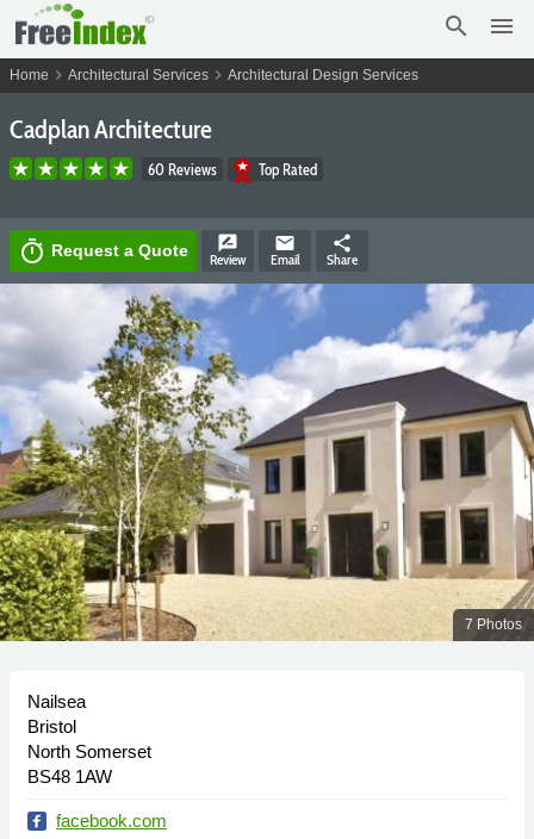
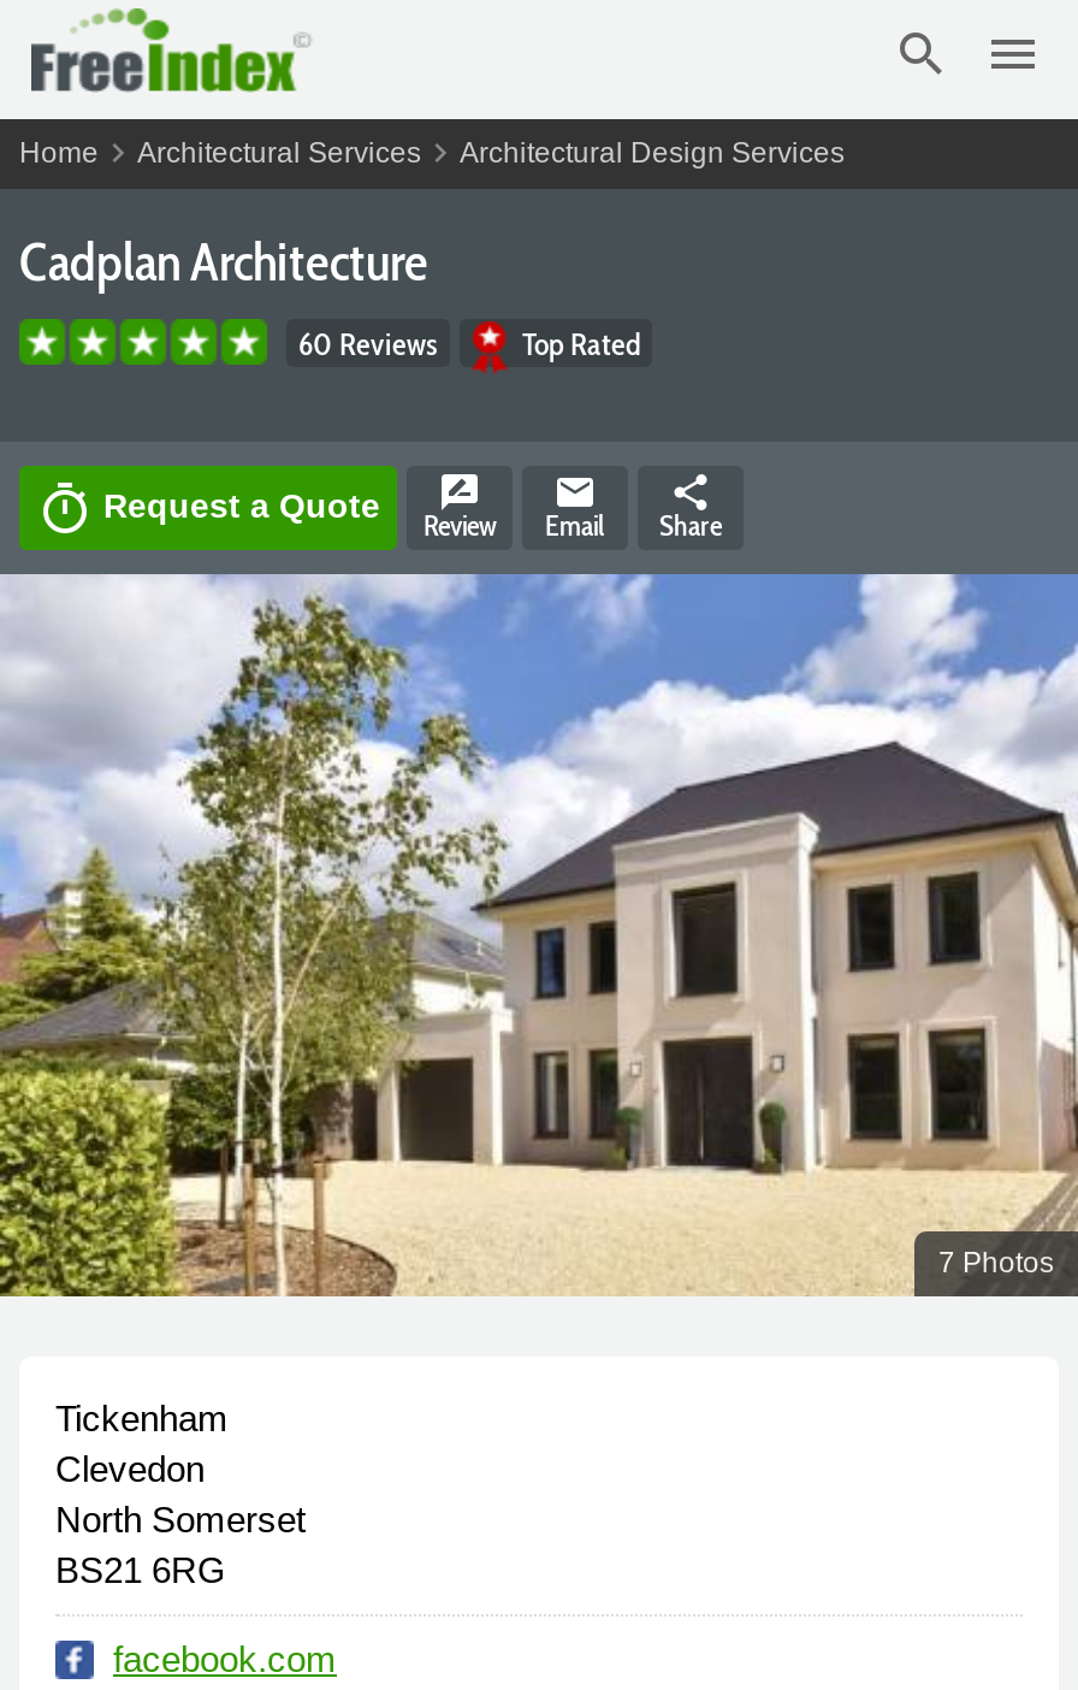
- Nailsea
- Bristol
+ Tickenham
+ Clevedon

- BS48 1AW
+ BS21 6RG
